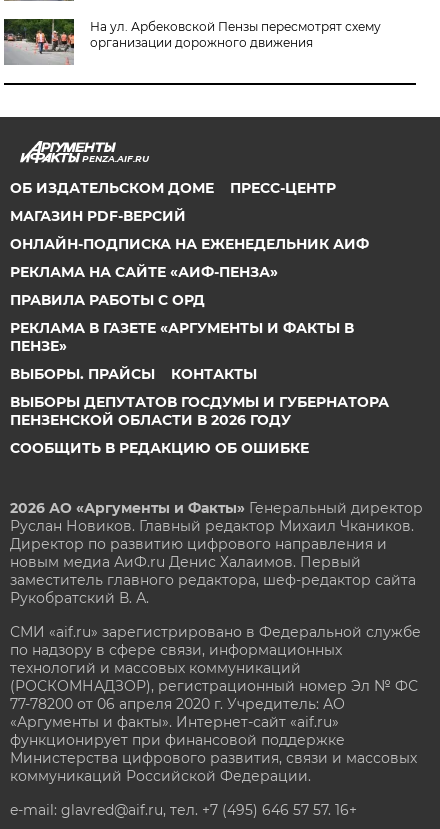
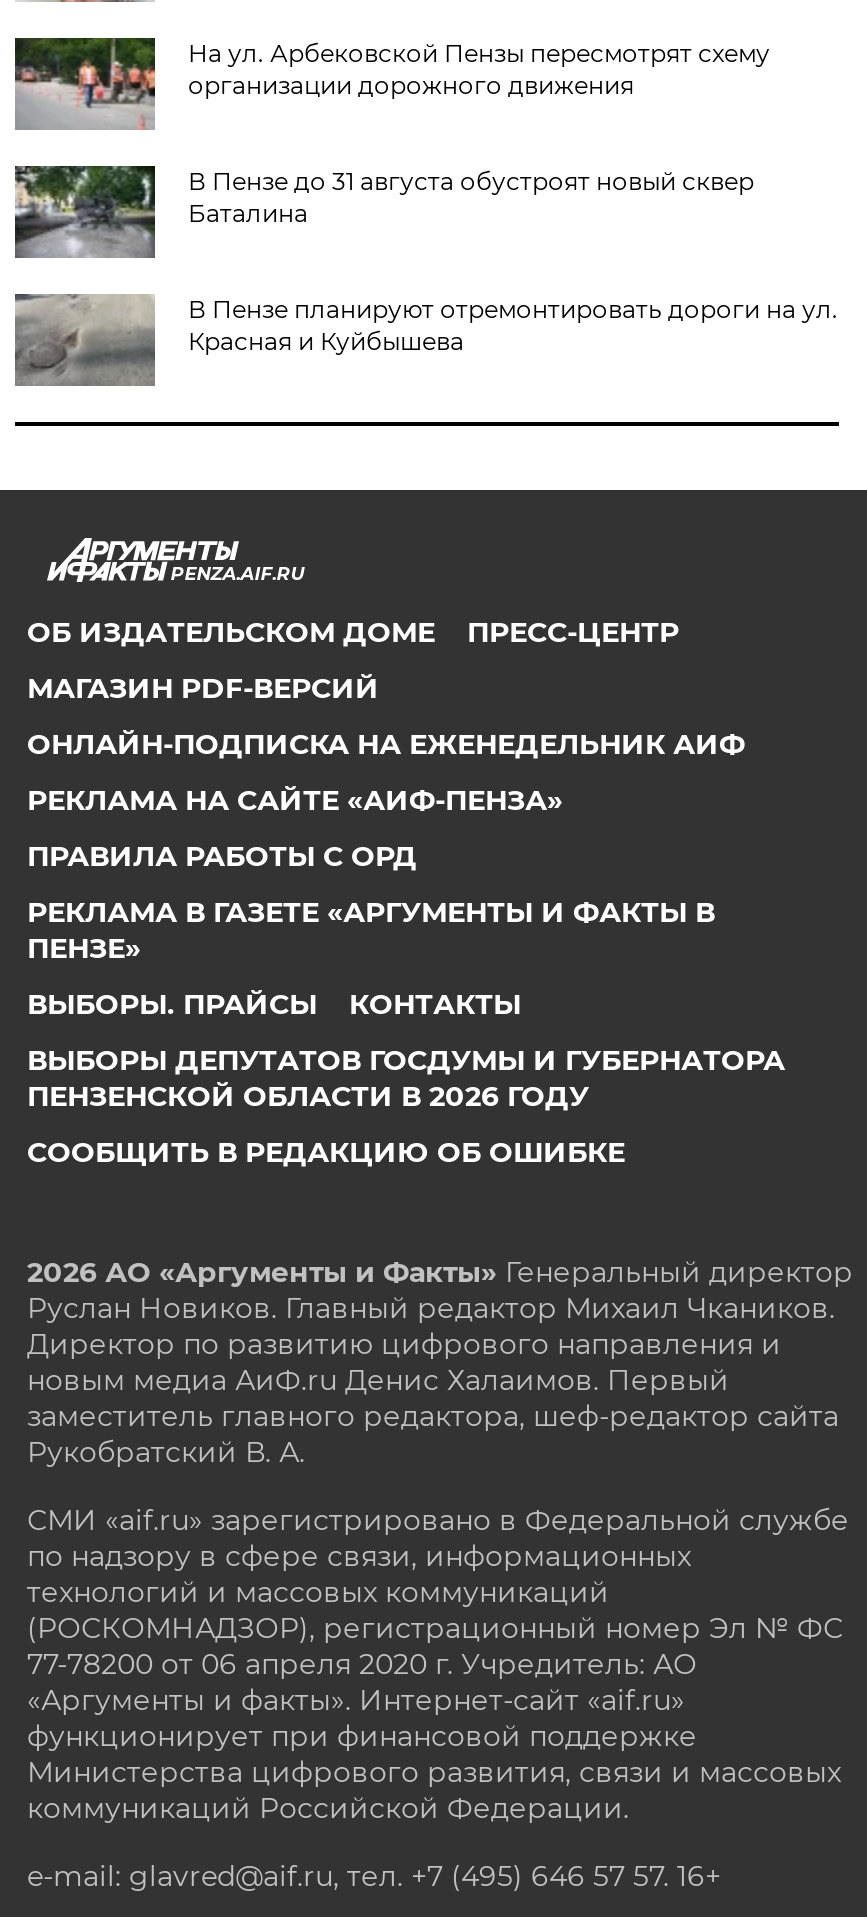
+ [image]
+ В Пензе до 31 августа обустроят новый сквер
+ Баталина
+ В Пензе планируют отремонтировать дороги на ул.
+ Красная и Куйбышева

+ [image]
